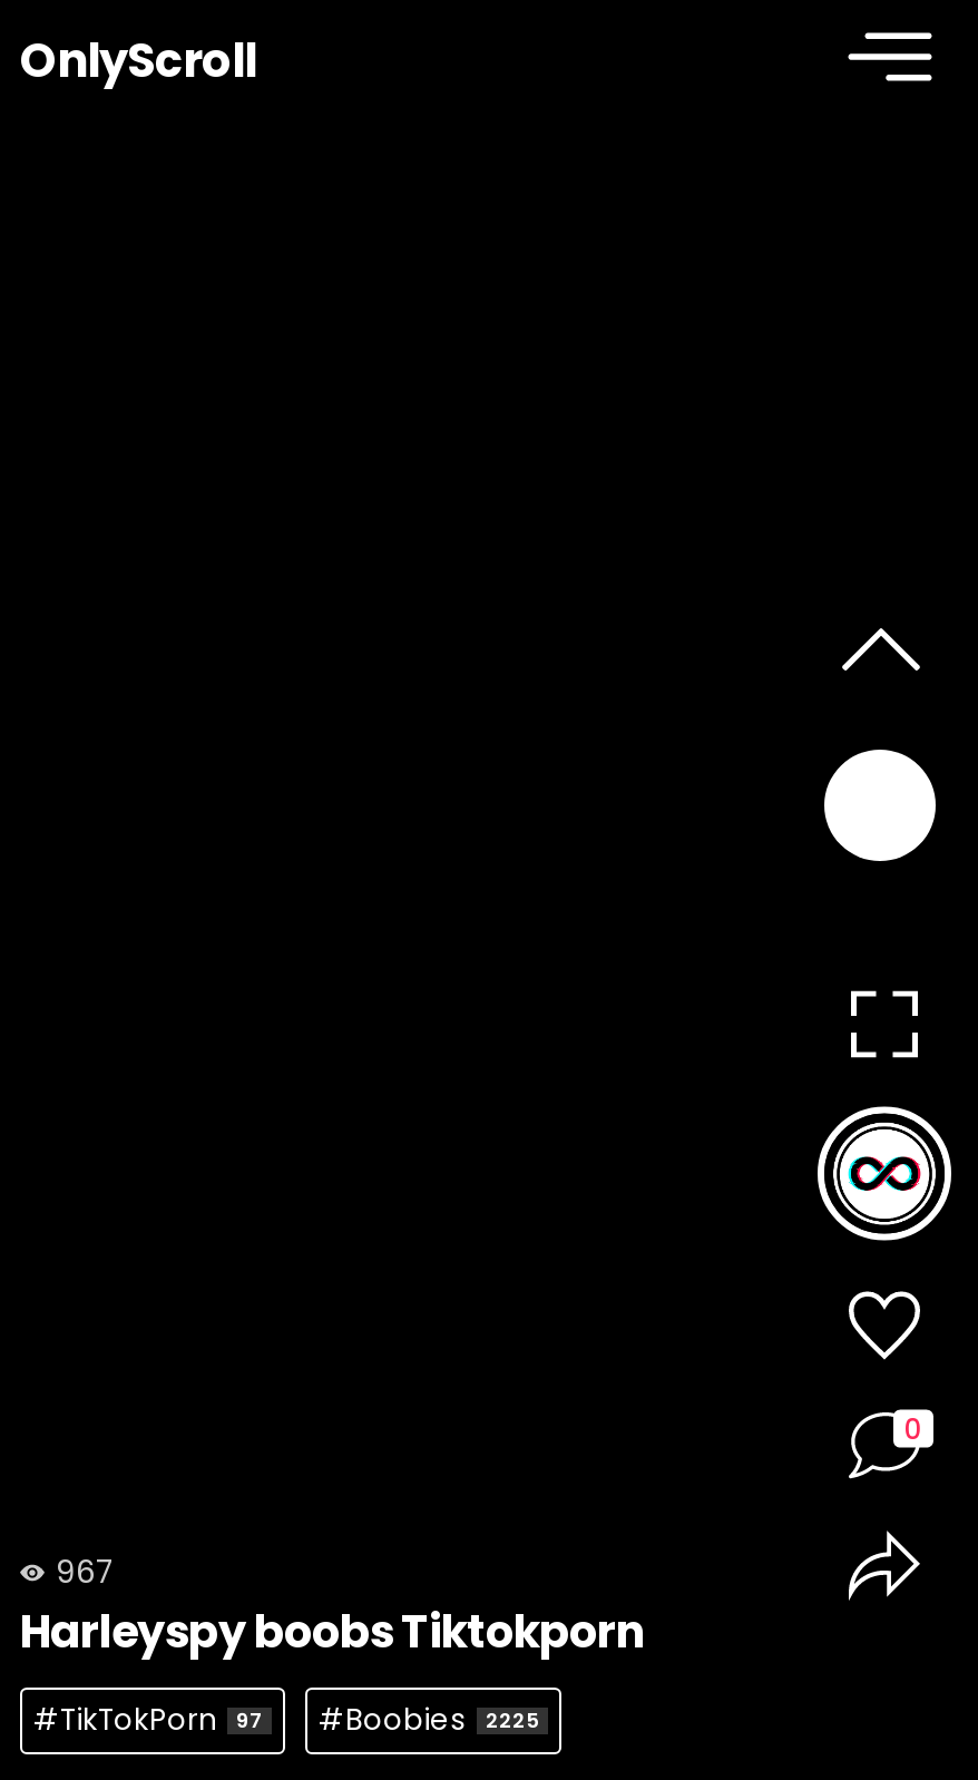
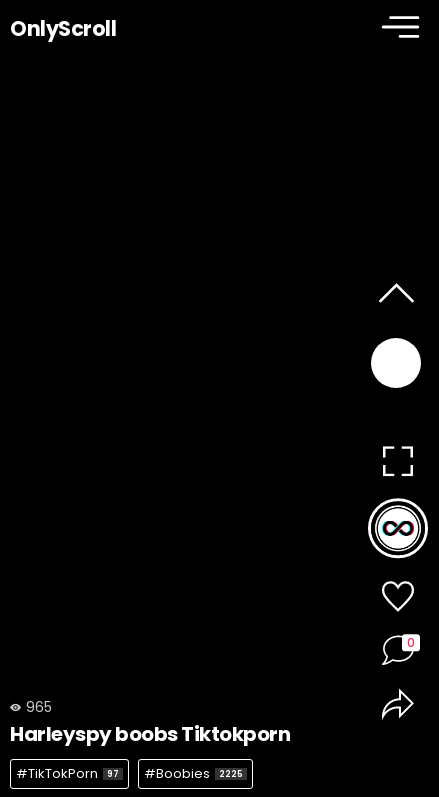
- 967
+ 965
